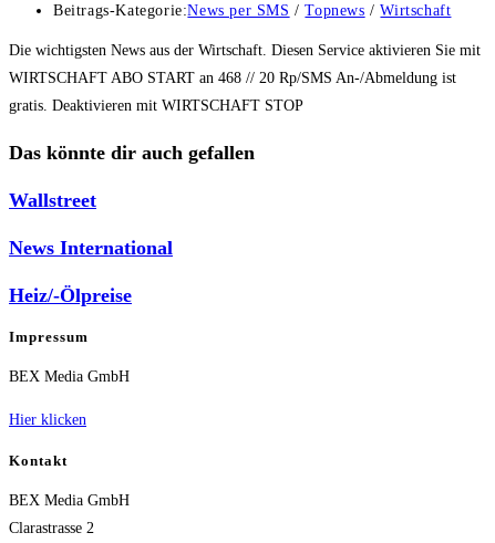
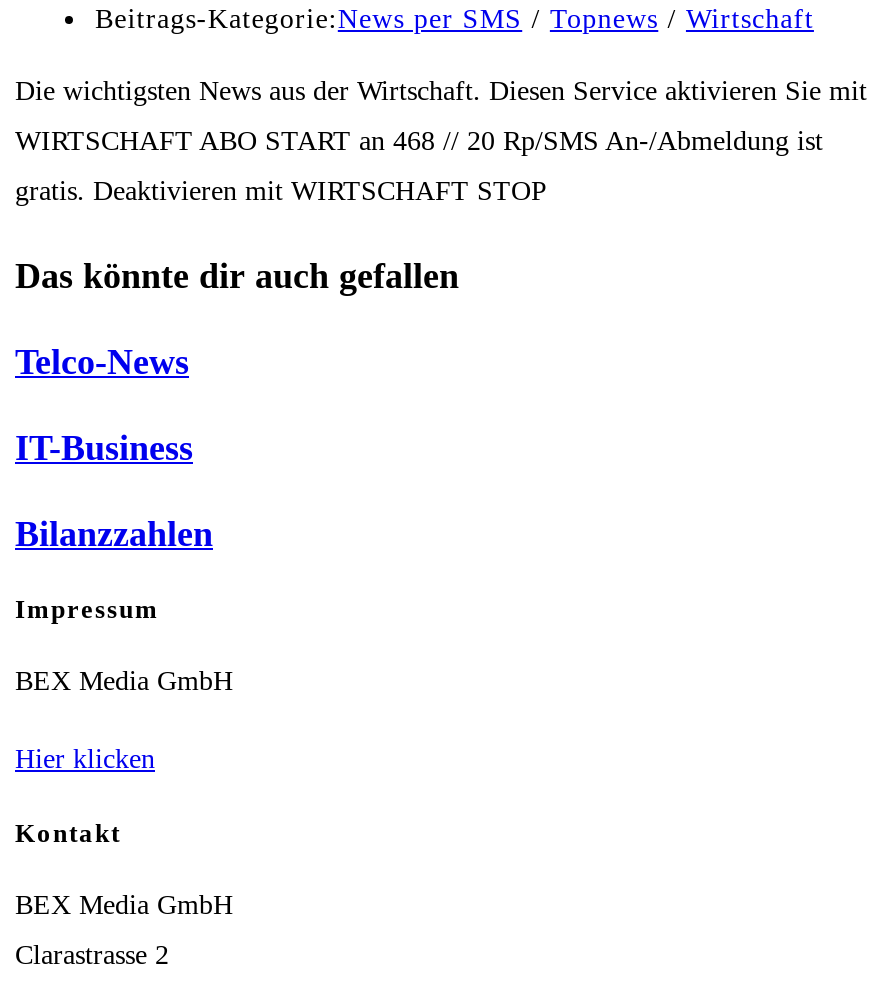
- Wallstreet
+ Telco-News

- News International
+ IT-Business

- Heiz/-Ölpreise
+ Bilanzzahlen
